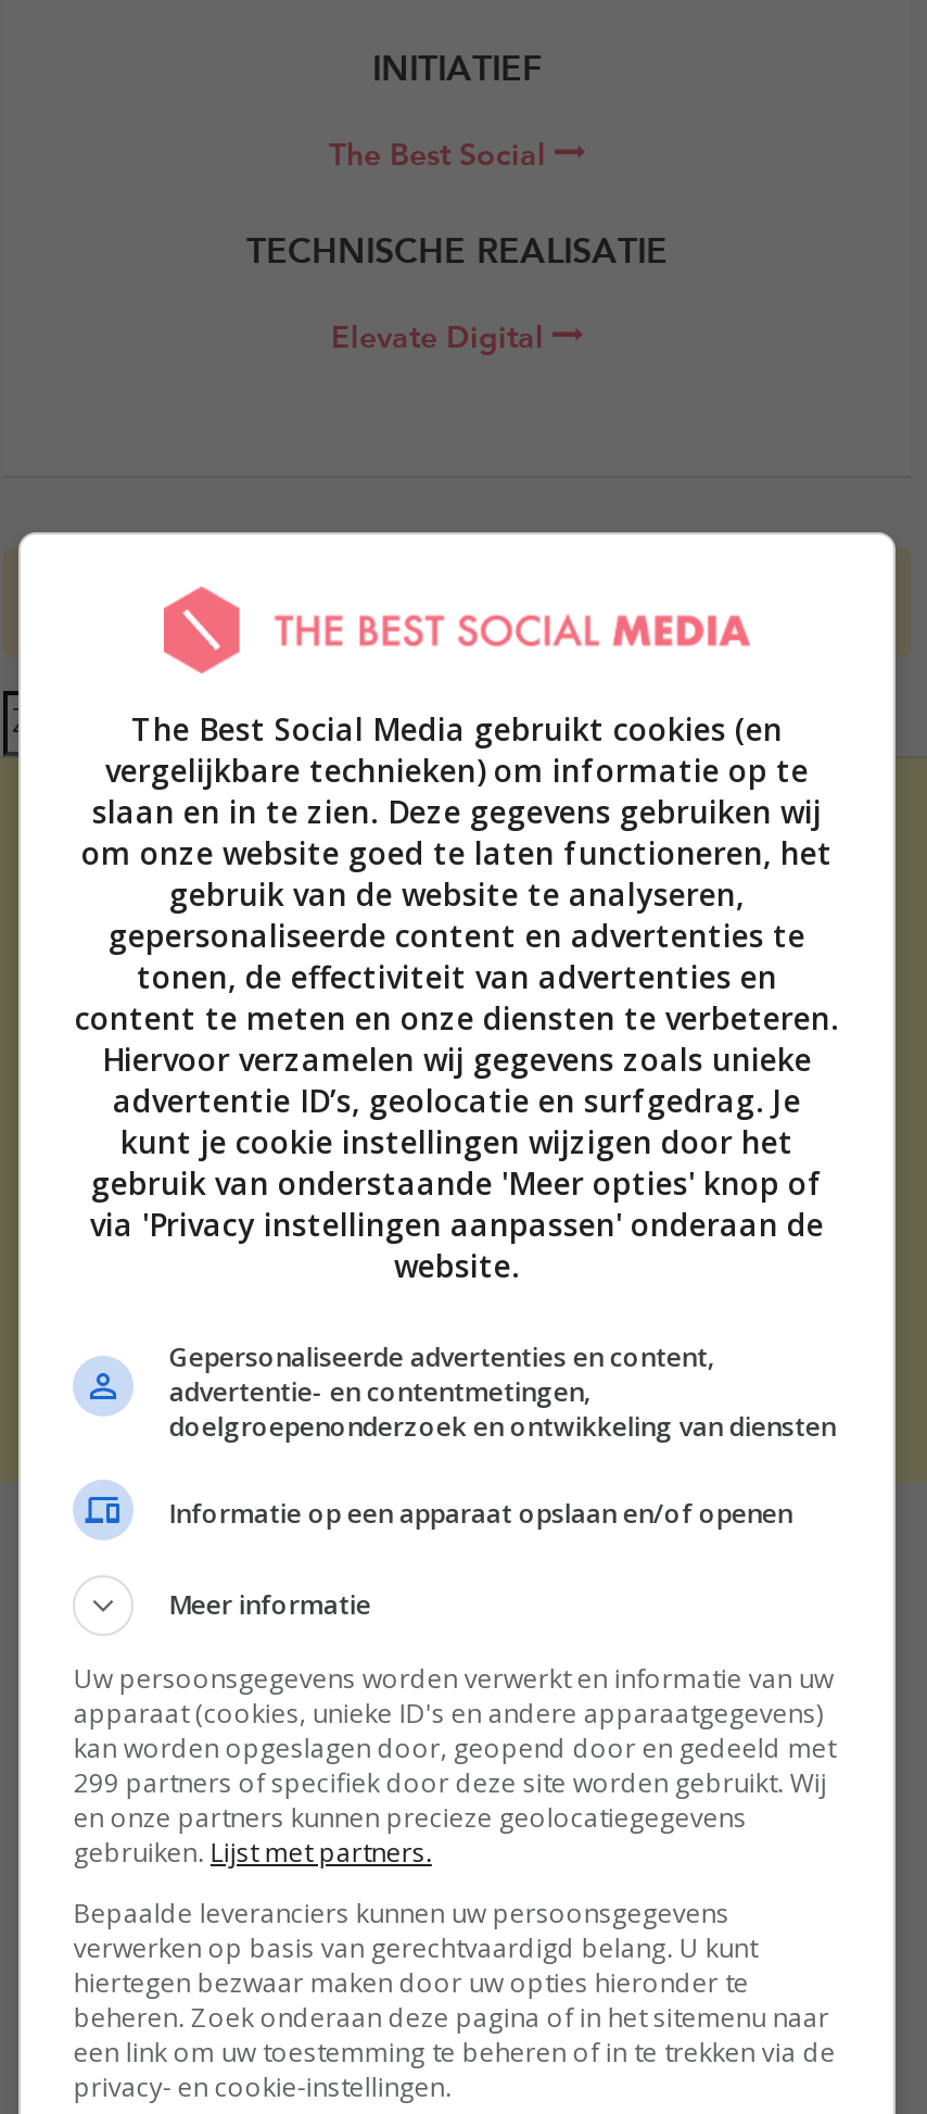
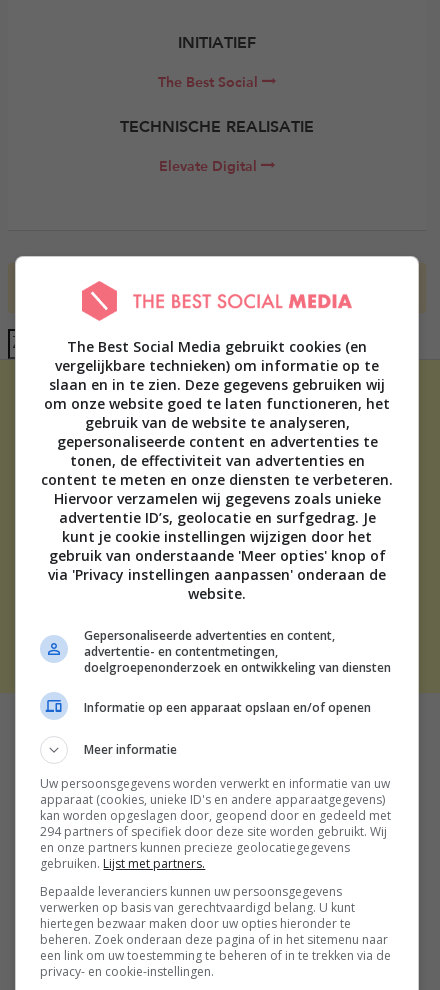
- 299 partners of specifiek door deze site worden gebruikt. Wij
+ 294 partners of specifiek door deze site worden gebruikt. Wij
